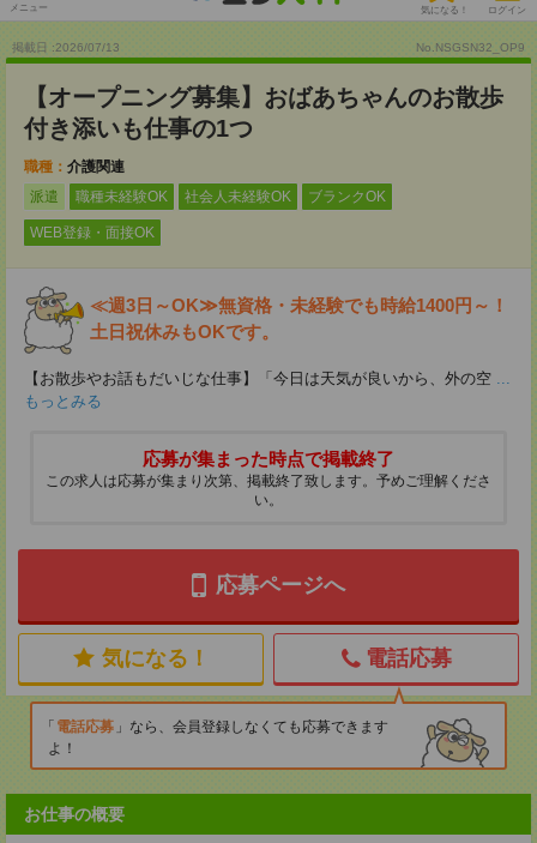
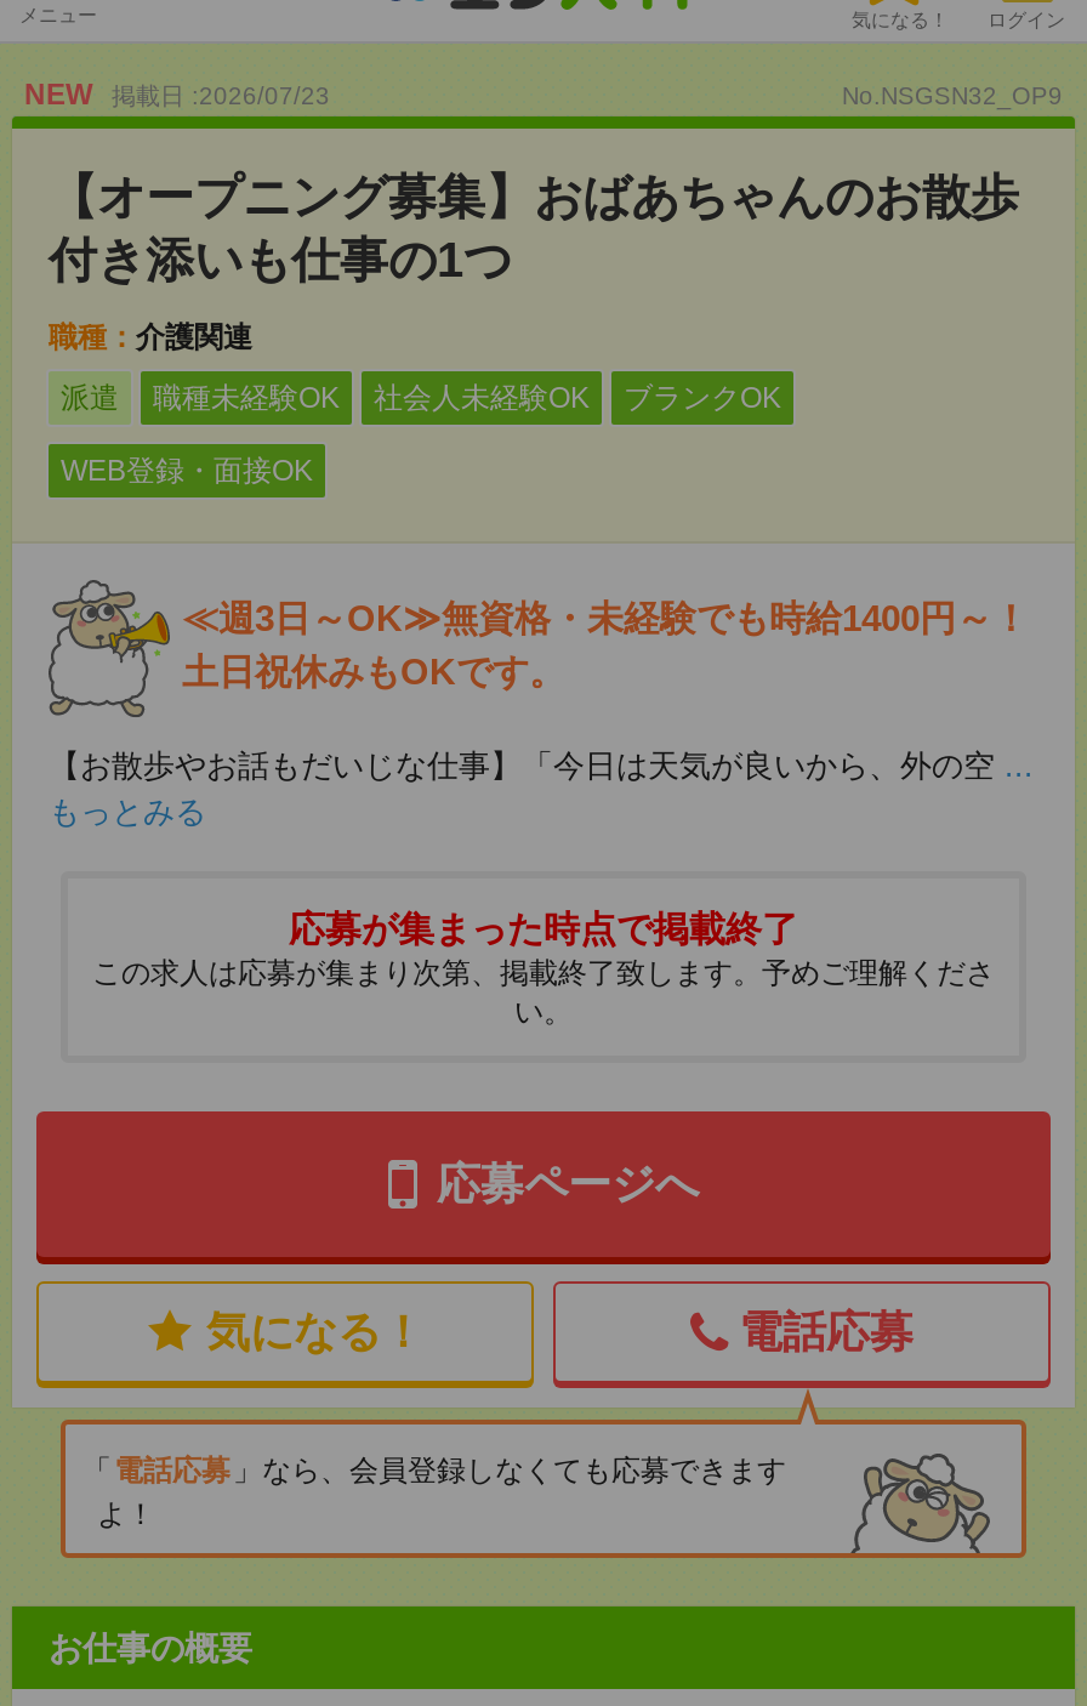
- 掲載日 :2026/07/13
+ NEW
+ 掲載日 :2026/07/23
